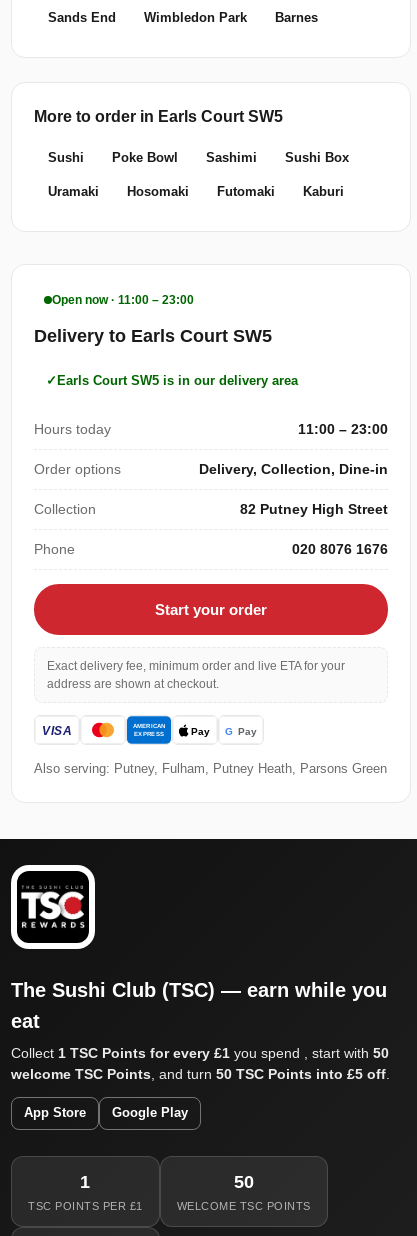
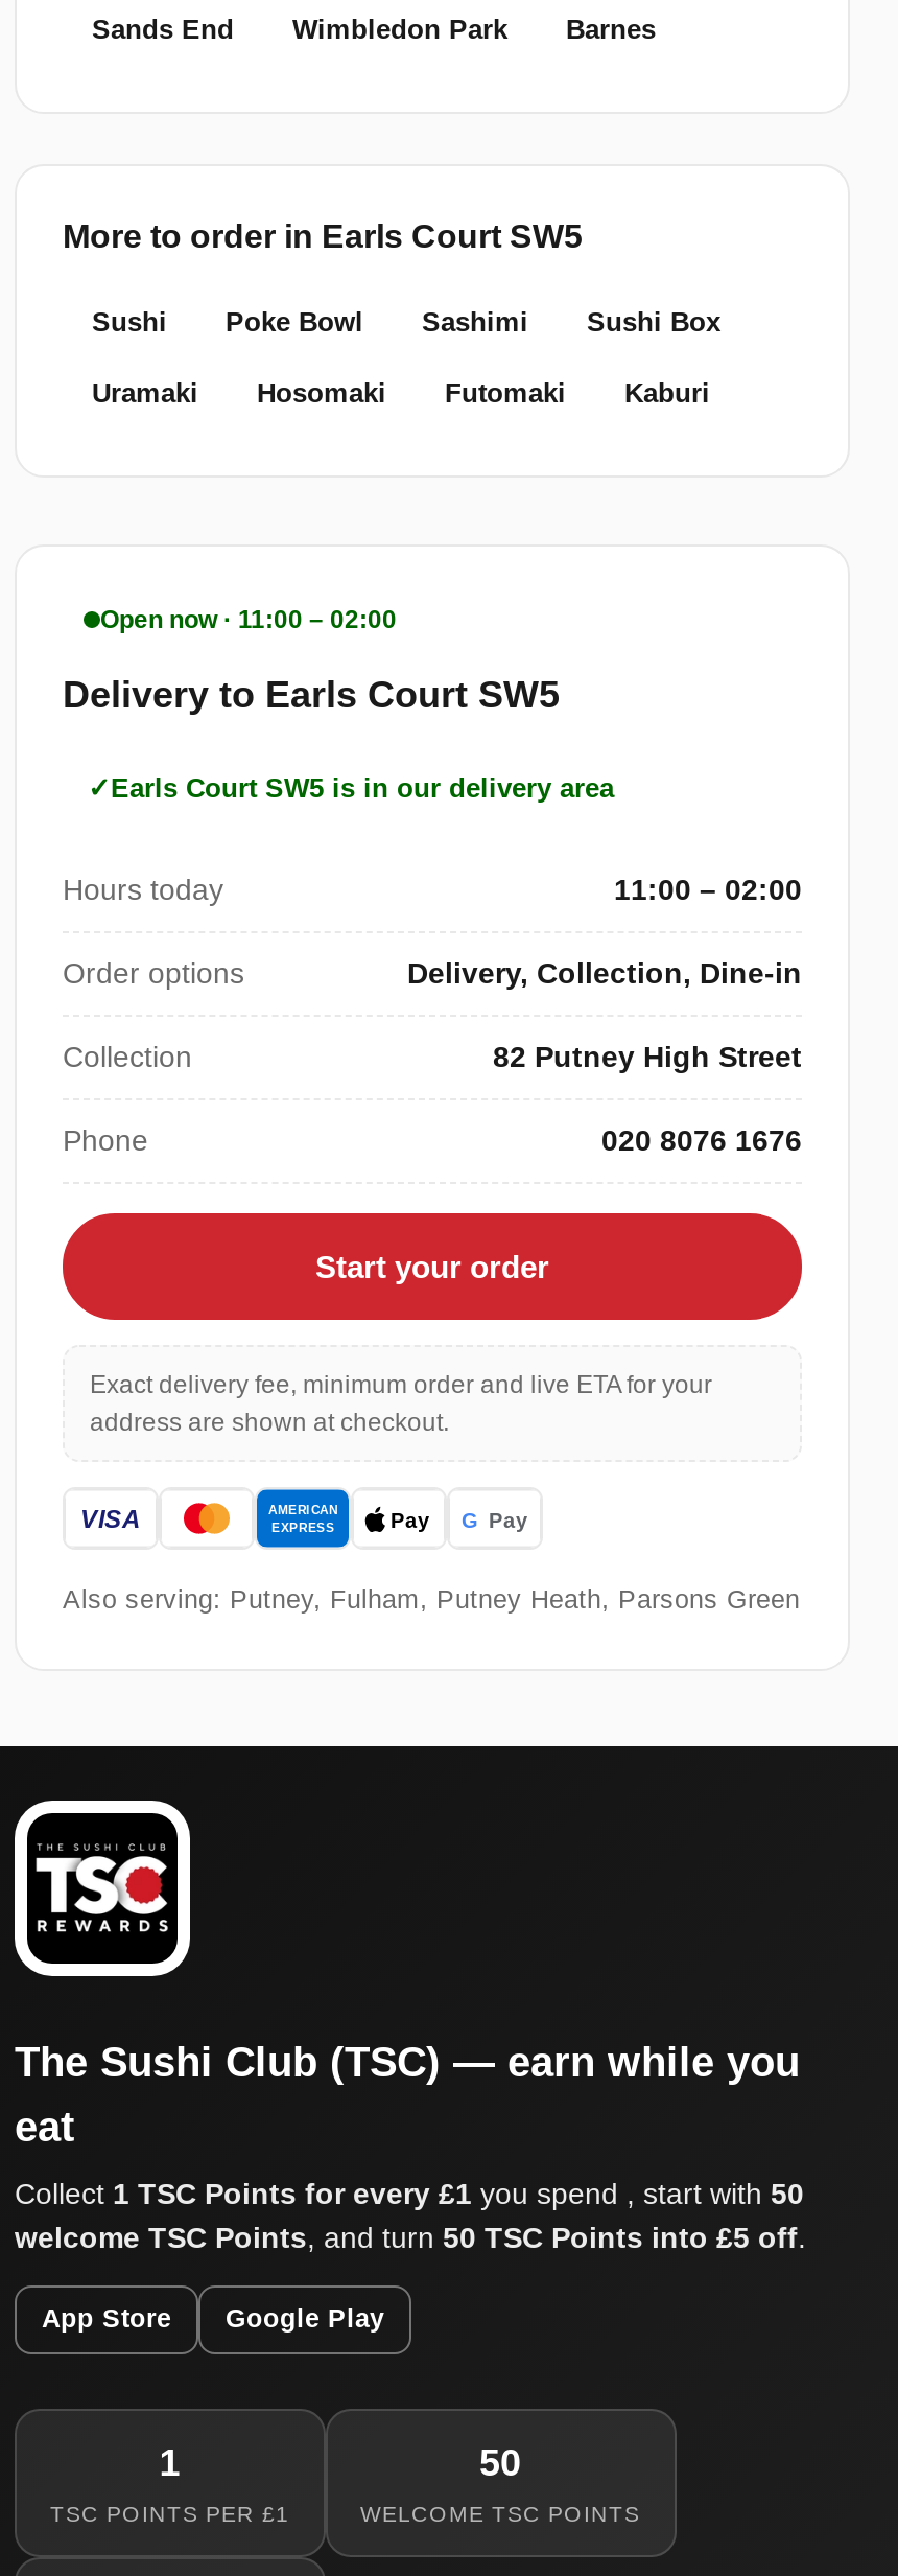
- Open now · 11:00 – 23:00
+ Open now · 11:00 – 02:00

- 11:00 – 23:00
+ 11:00 – 02:00
